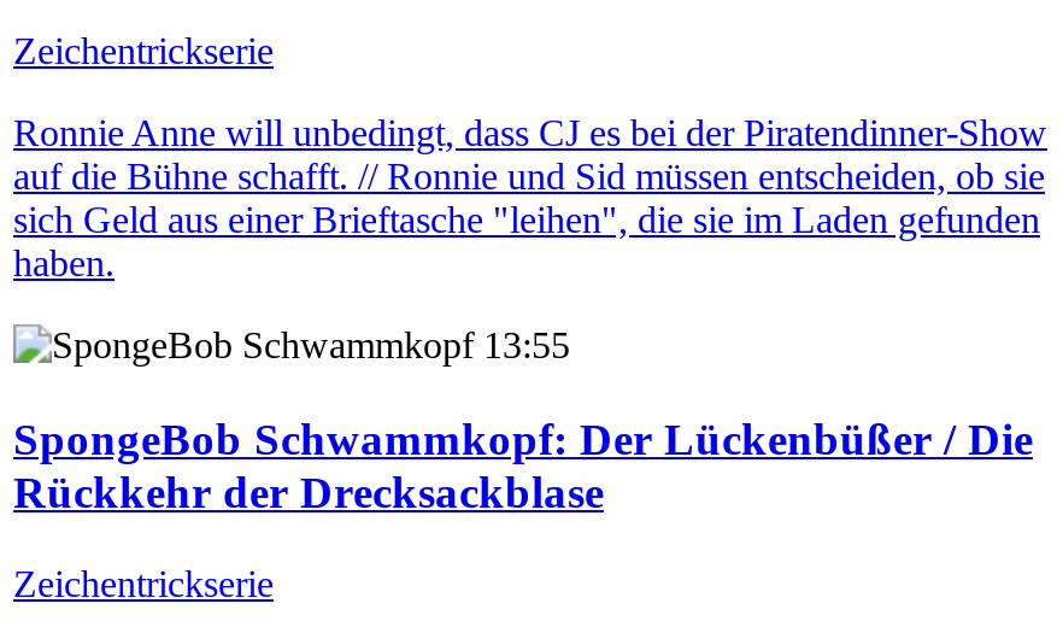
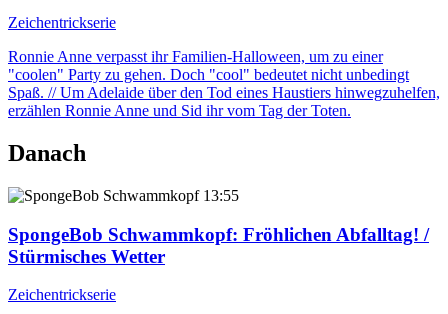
- Ronnie Anne will unbedingt, dass CJ es bei der Piratendinner-Show
- auf die Bühne schafft. // Ronnie und Sid müssen entscheiden, ob sie
- sich Geld aus einer Brieftasche "leihen", die sie im Laden gefunden
- haben.
+ Ronnie Anne verpasst ihr Familien-Halloween, um zu einer
+ "coolen" Party zu gehen. Doch "cool" bedeutet nicht unbedingt
+ Spaß. // Um Adelaide über den Tod eines Haustiers hinwegzuhelfen,
+ erzählen Ronnie Anne und Sid ihr vom Tag der Toten.
+ Danach

- SpongeBob Schwammkopf: Der Lückenbüßer / Die
- Rückkehr der Drecksackblase
+ SpongeBob Schwammkopf: Fröhlichen Abfalltag! /
+ Stürmisches Wetter
